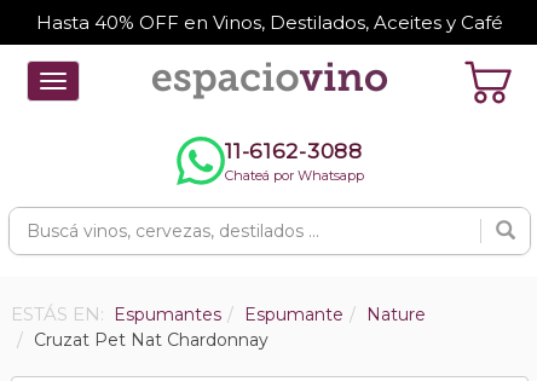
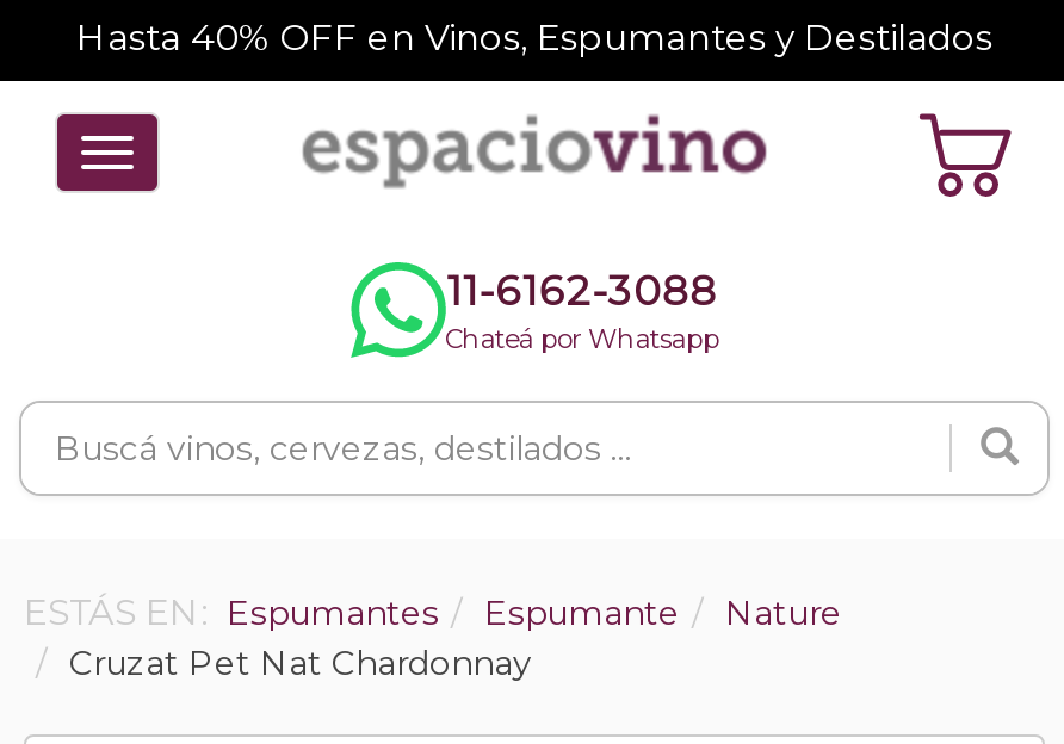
- Hasta 40% OFF en Vinos, Destilados, Aceites y Café
+ Hasta 40% OFF en Vinos, Espumantes y Destilados
